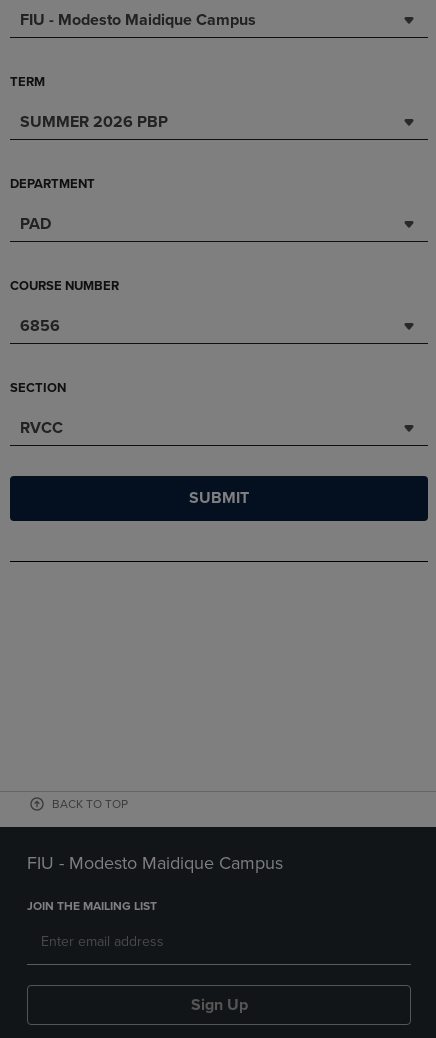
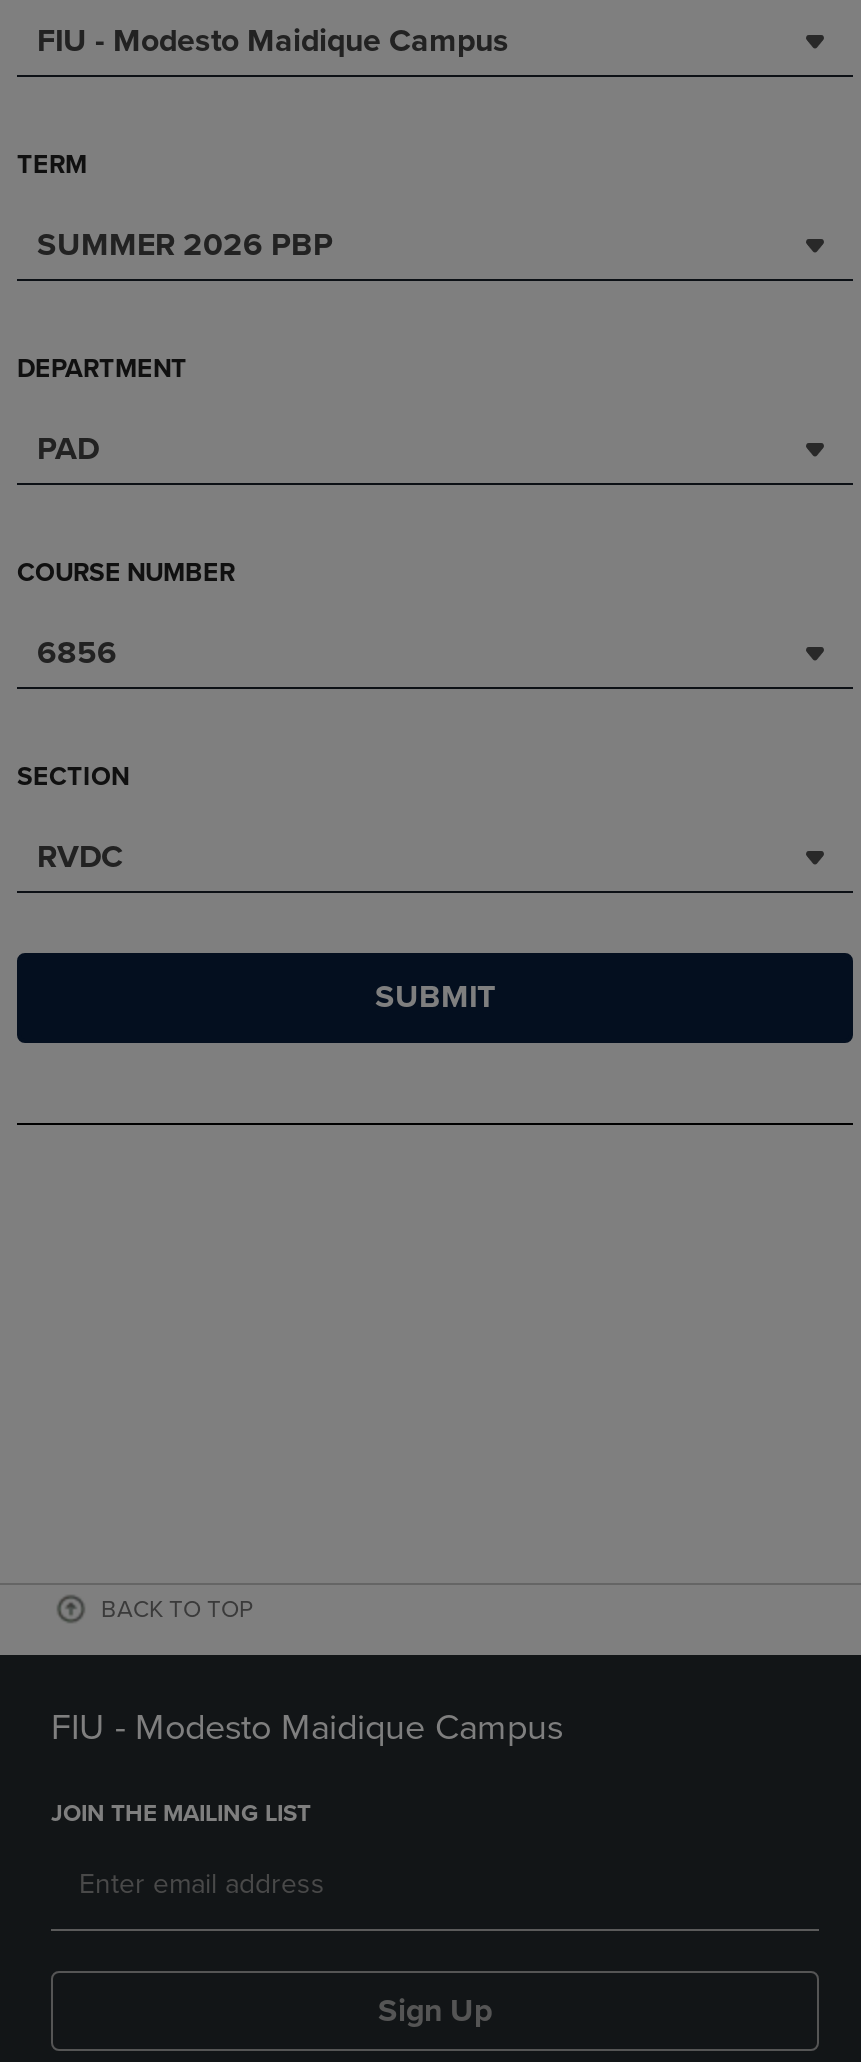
- RVCC
+ RVDC
